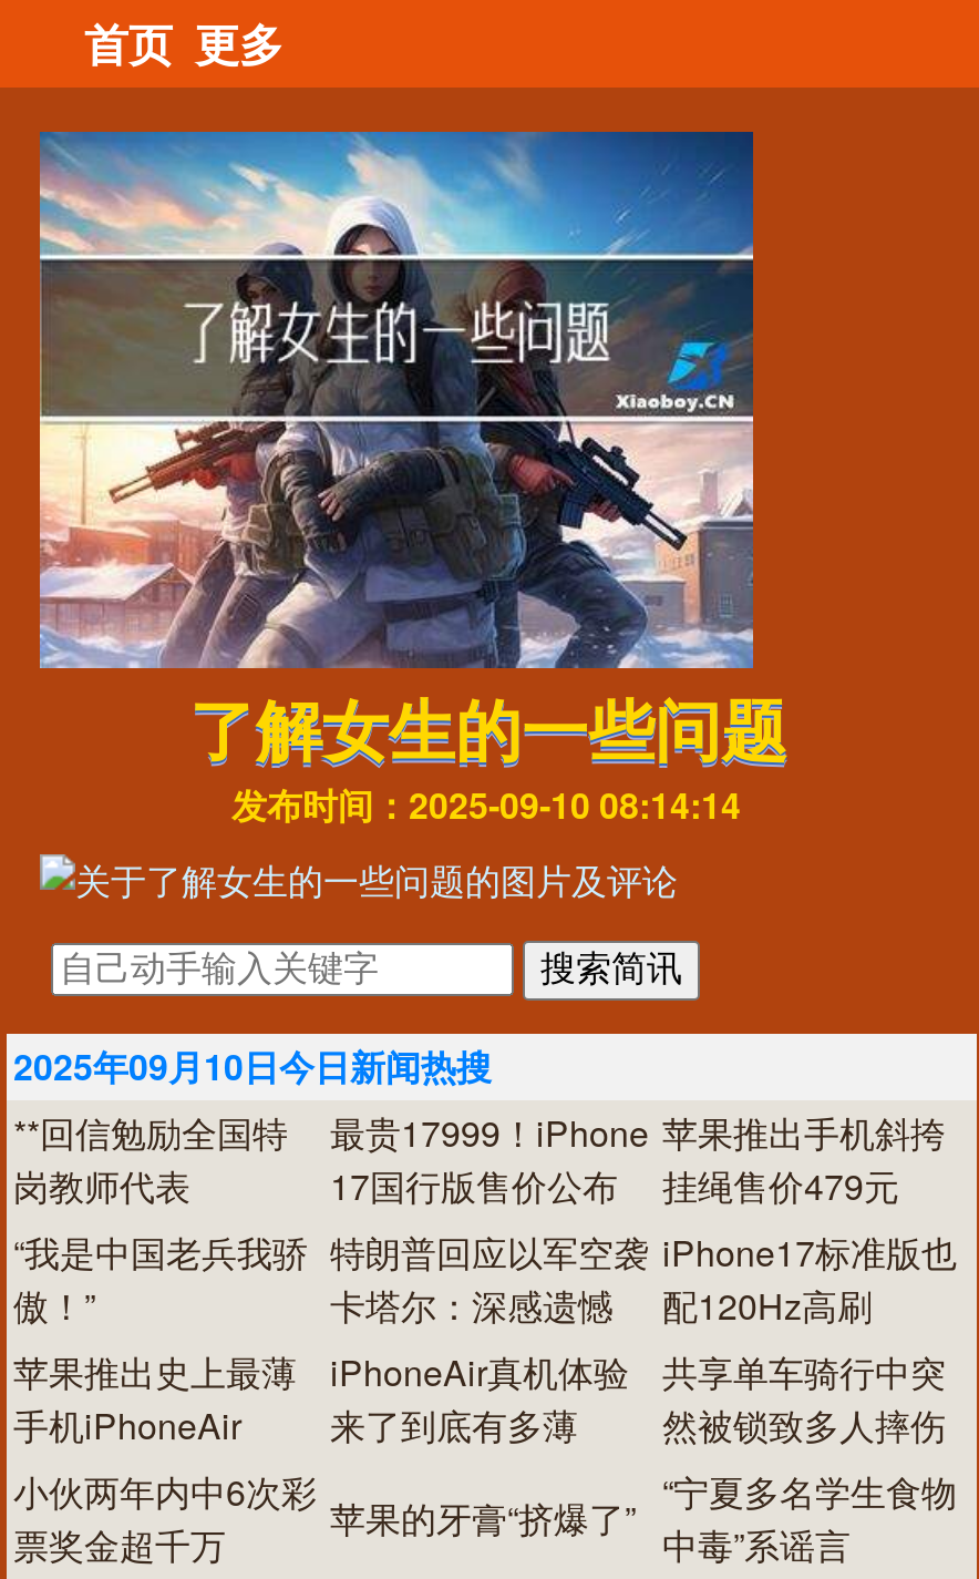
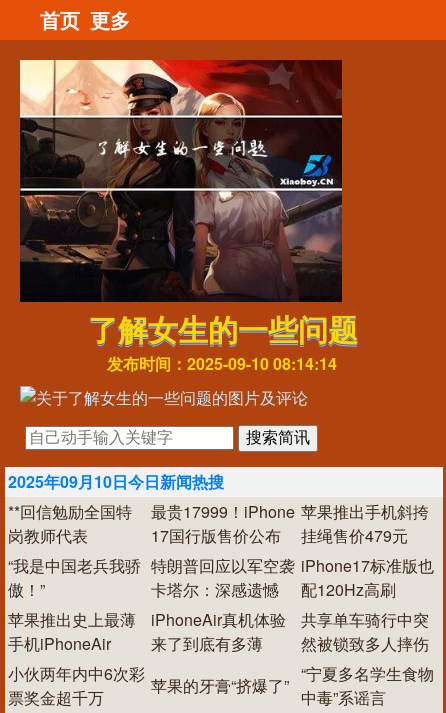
- [image]
+ [image]
